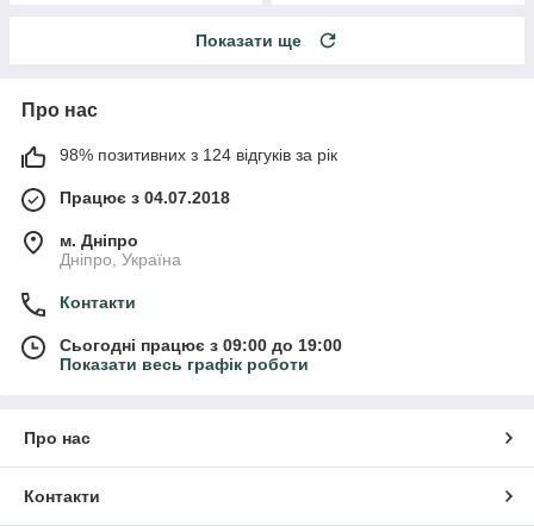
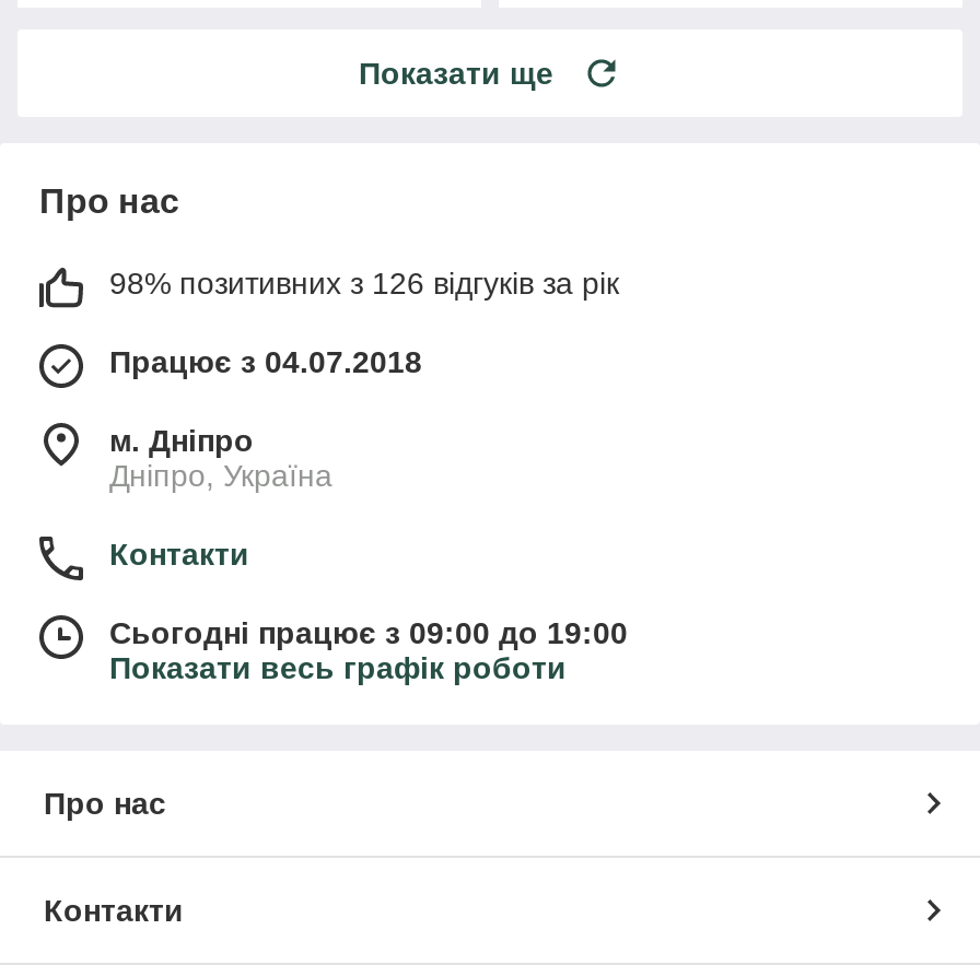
- 98% позитивних з 124 відгуків за рік
+ 98% позитивних з 126 відгуків за рік
